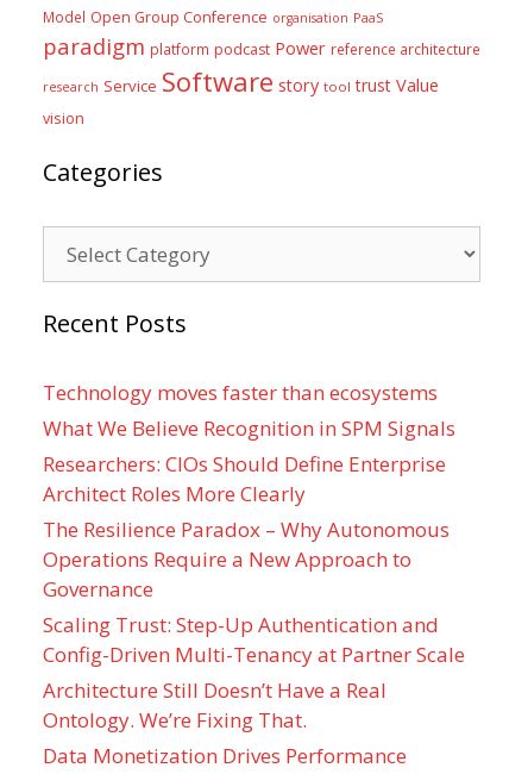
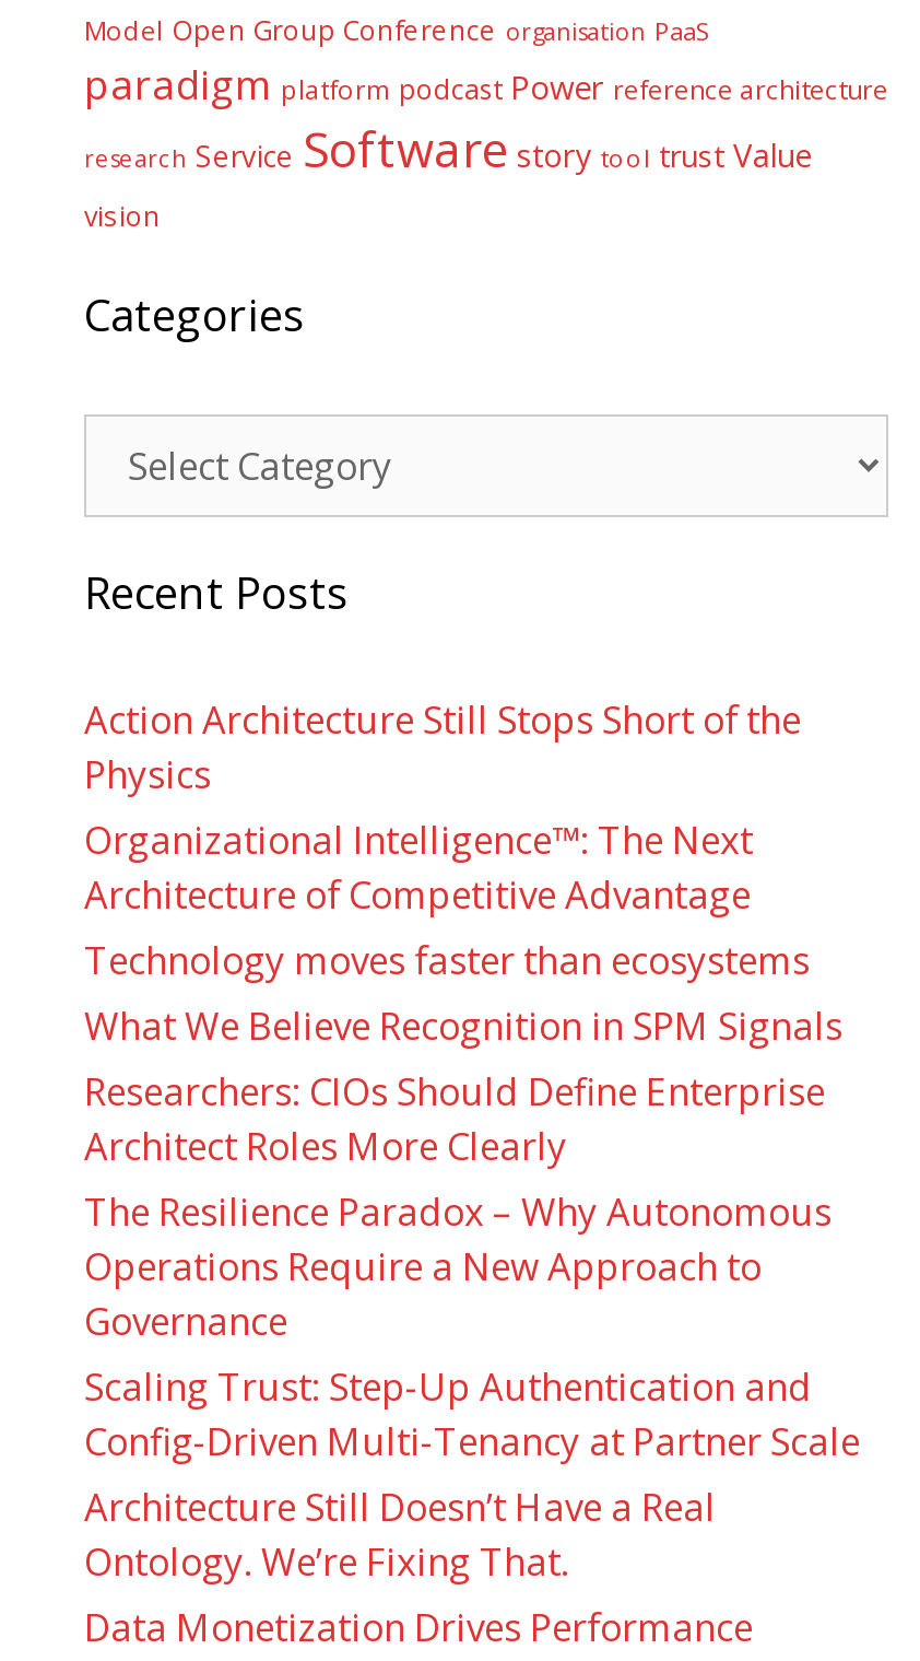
+ Action Architecture Still Stops Short of the
+ Physics
+ Organizational Intelligence™: The Next
+ Architecture of Competitive Advantage
